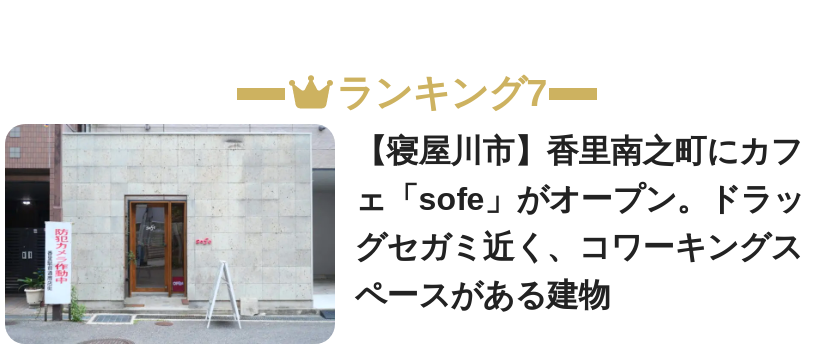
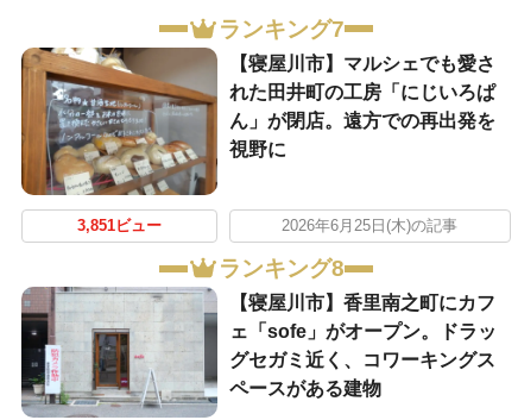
+ [image]
+ 【寝屋川市】マルシェでも愛さ
+ れた田井町の工房「にじいろぱ
+ ん」が閉店。遠方での再出発を
+ 視野に

+ 3,851ビュー
+ 2026年6月25日(木)の記事
+ ランキング8
